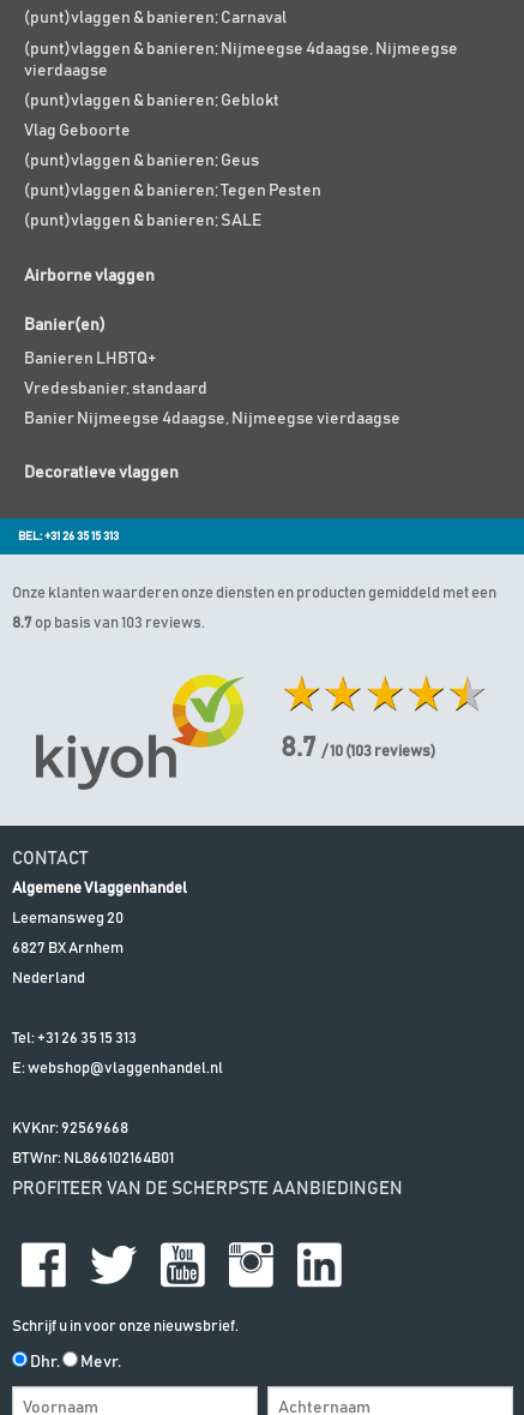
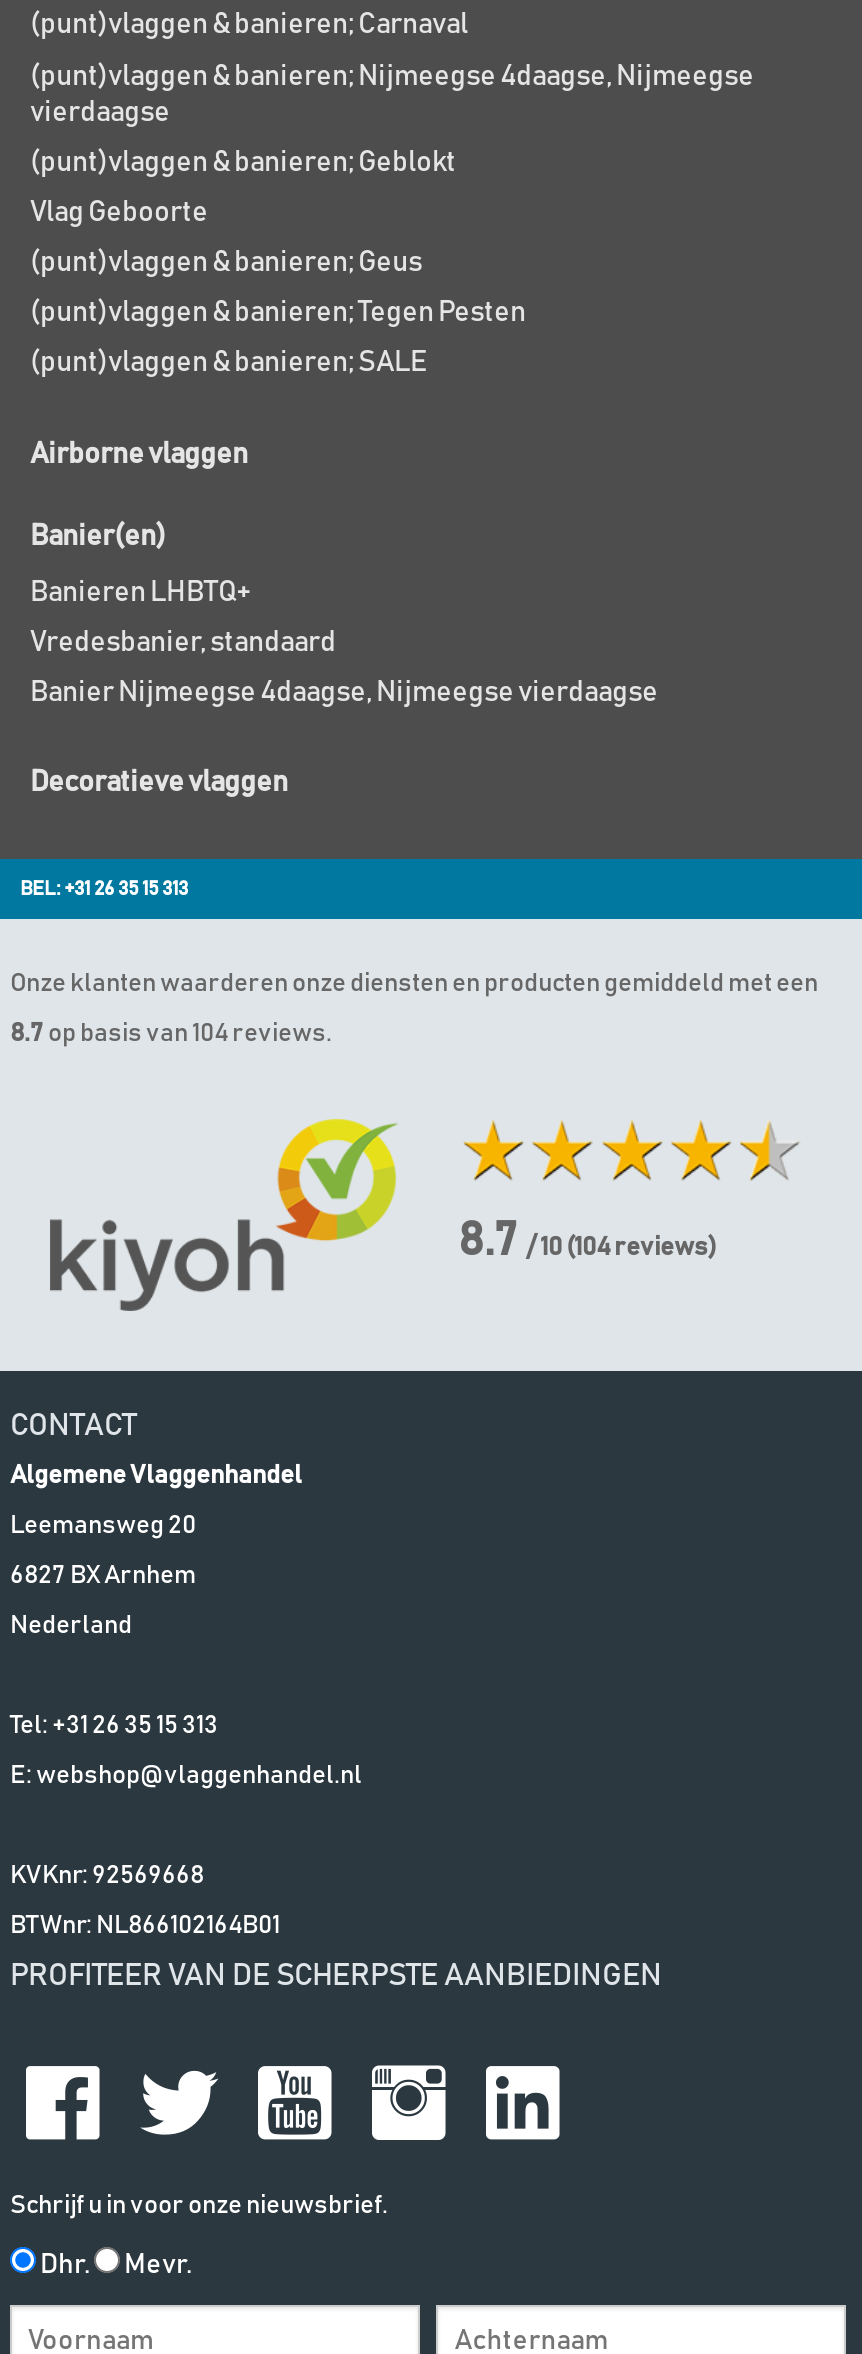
- 8.7 op basis van 103 reviews.
+ 8.7 op basis van 104 reviews.

- 8.7 / 10 (103reviews)
+ 8.7 / 10 (104reviews)
